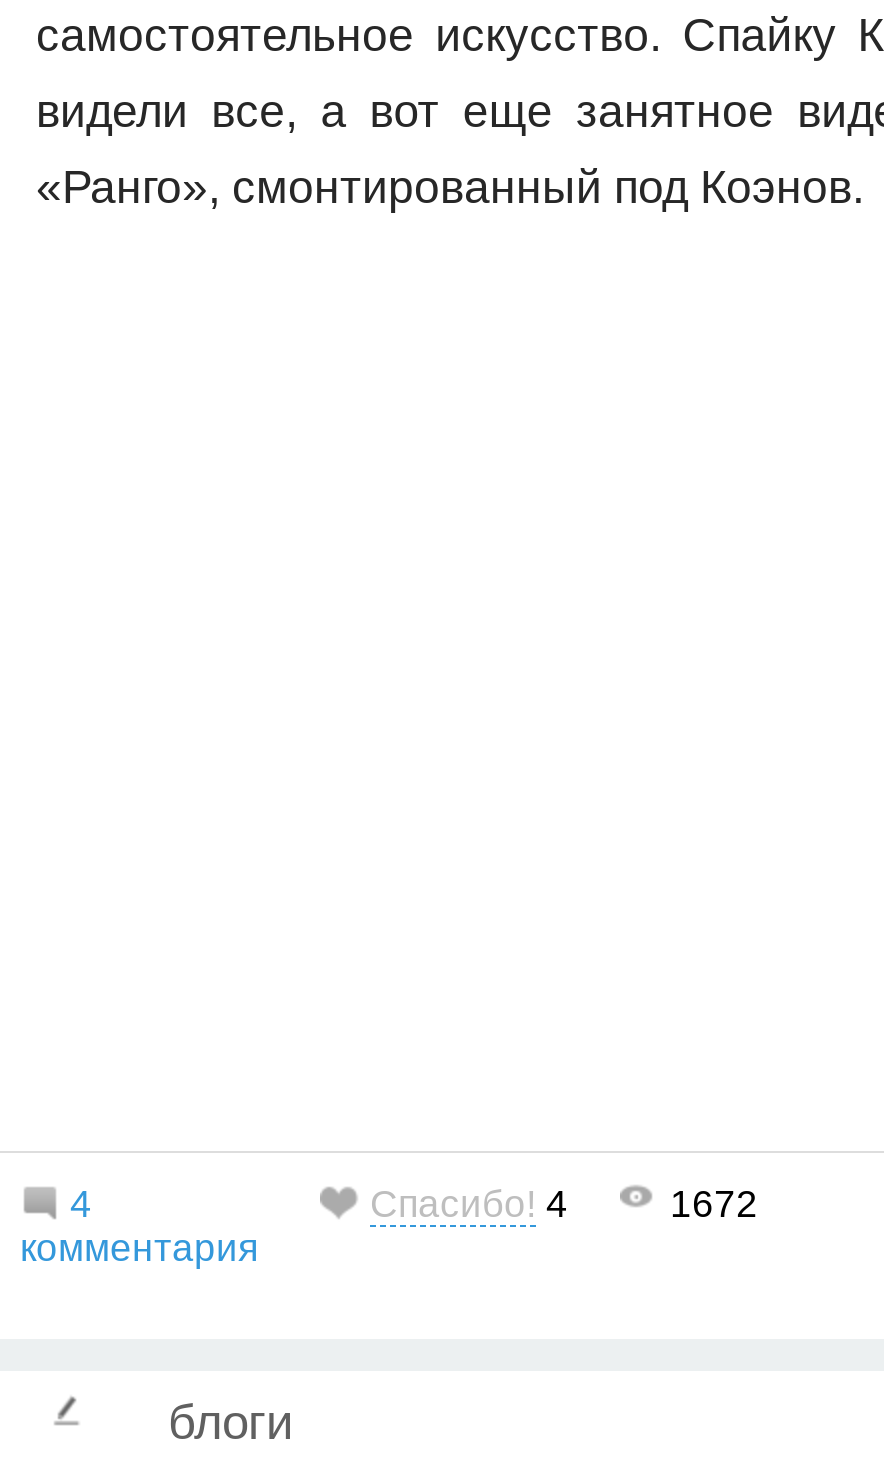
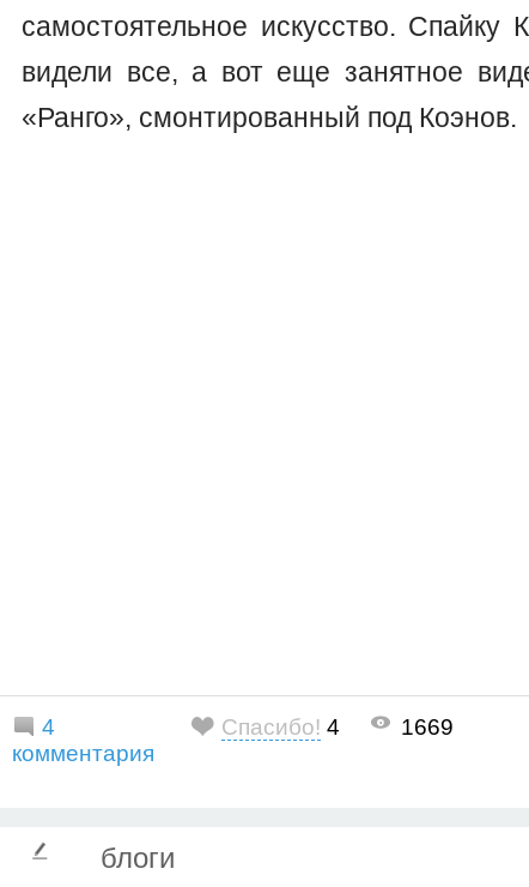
- 1672
+ 1669
